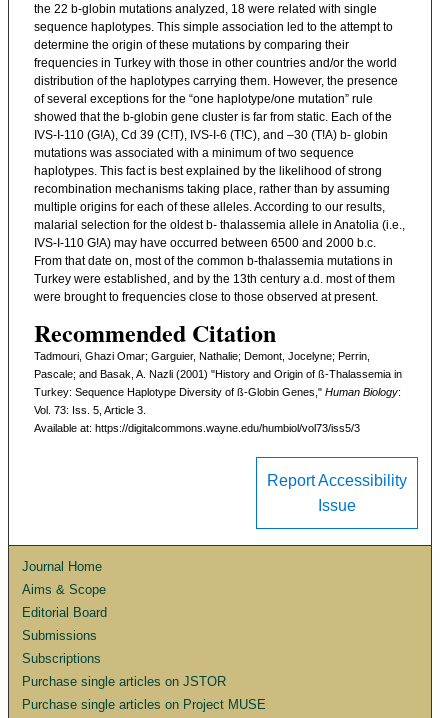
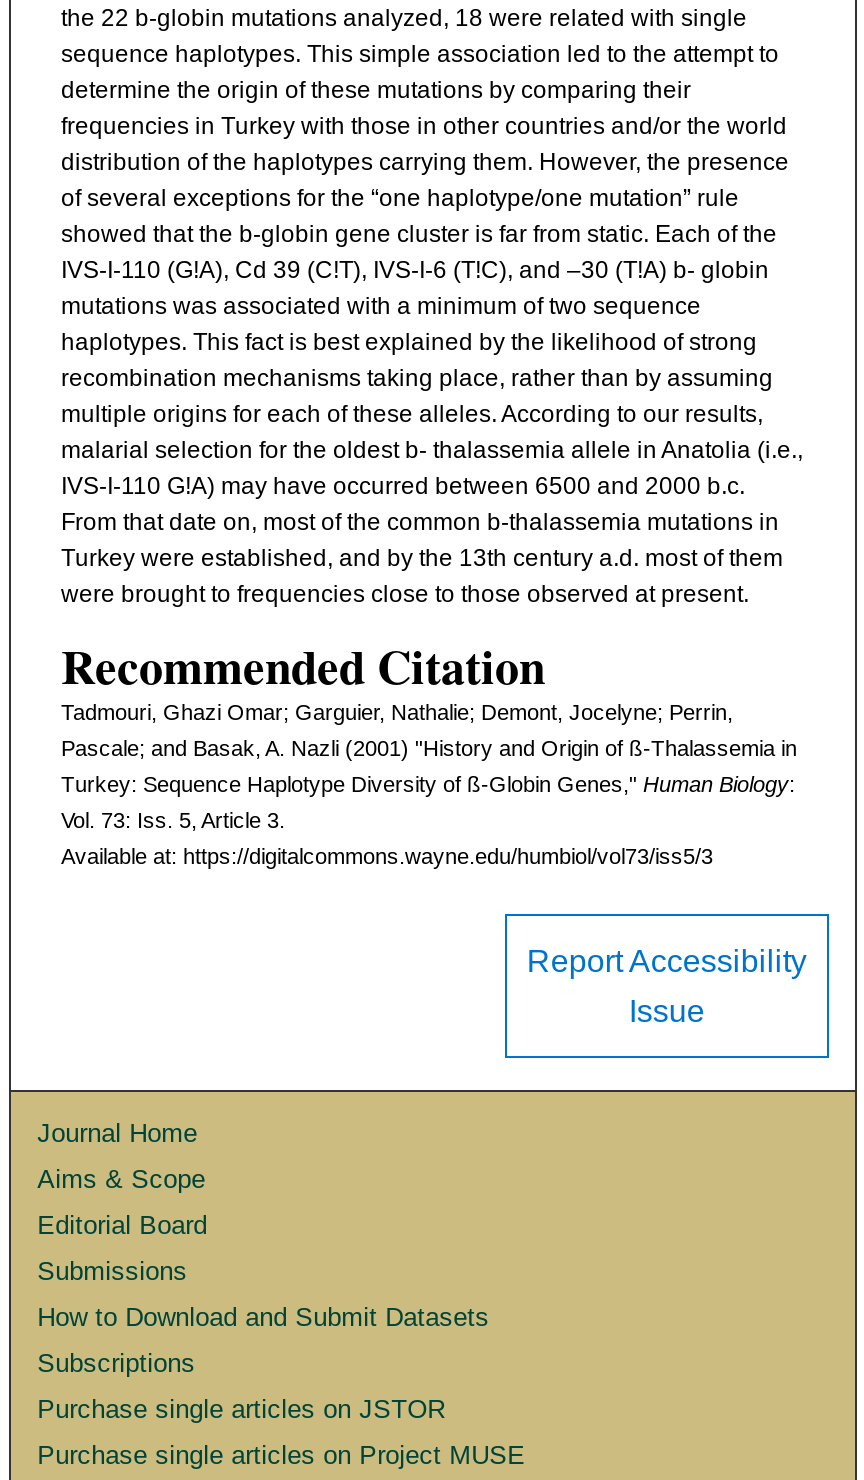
+ How to Download and Submit Datasets
